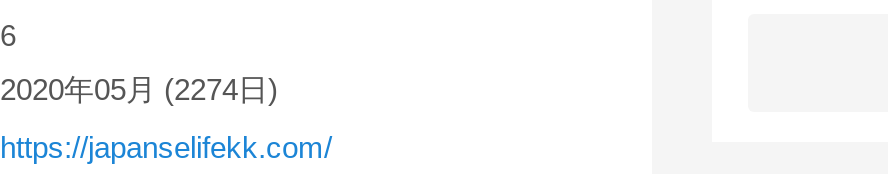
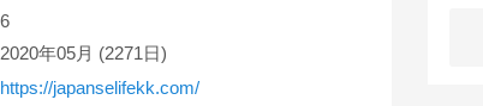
- 2020年05月 (2274日)
+ 2020年05月 (2271日)
